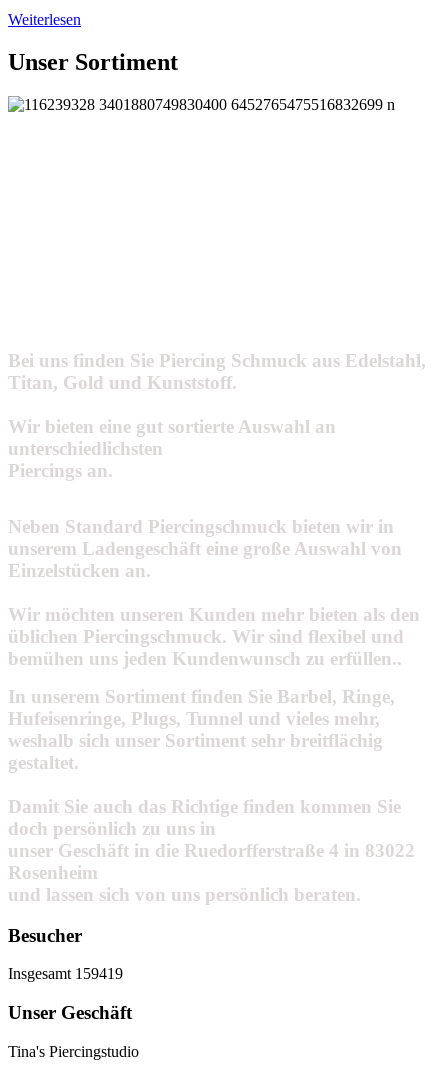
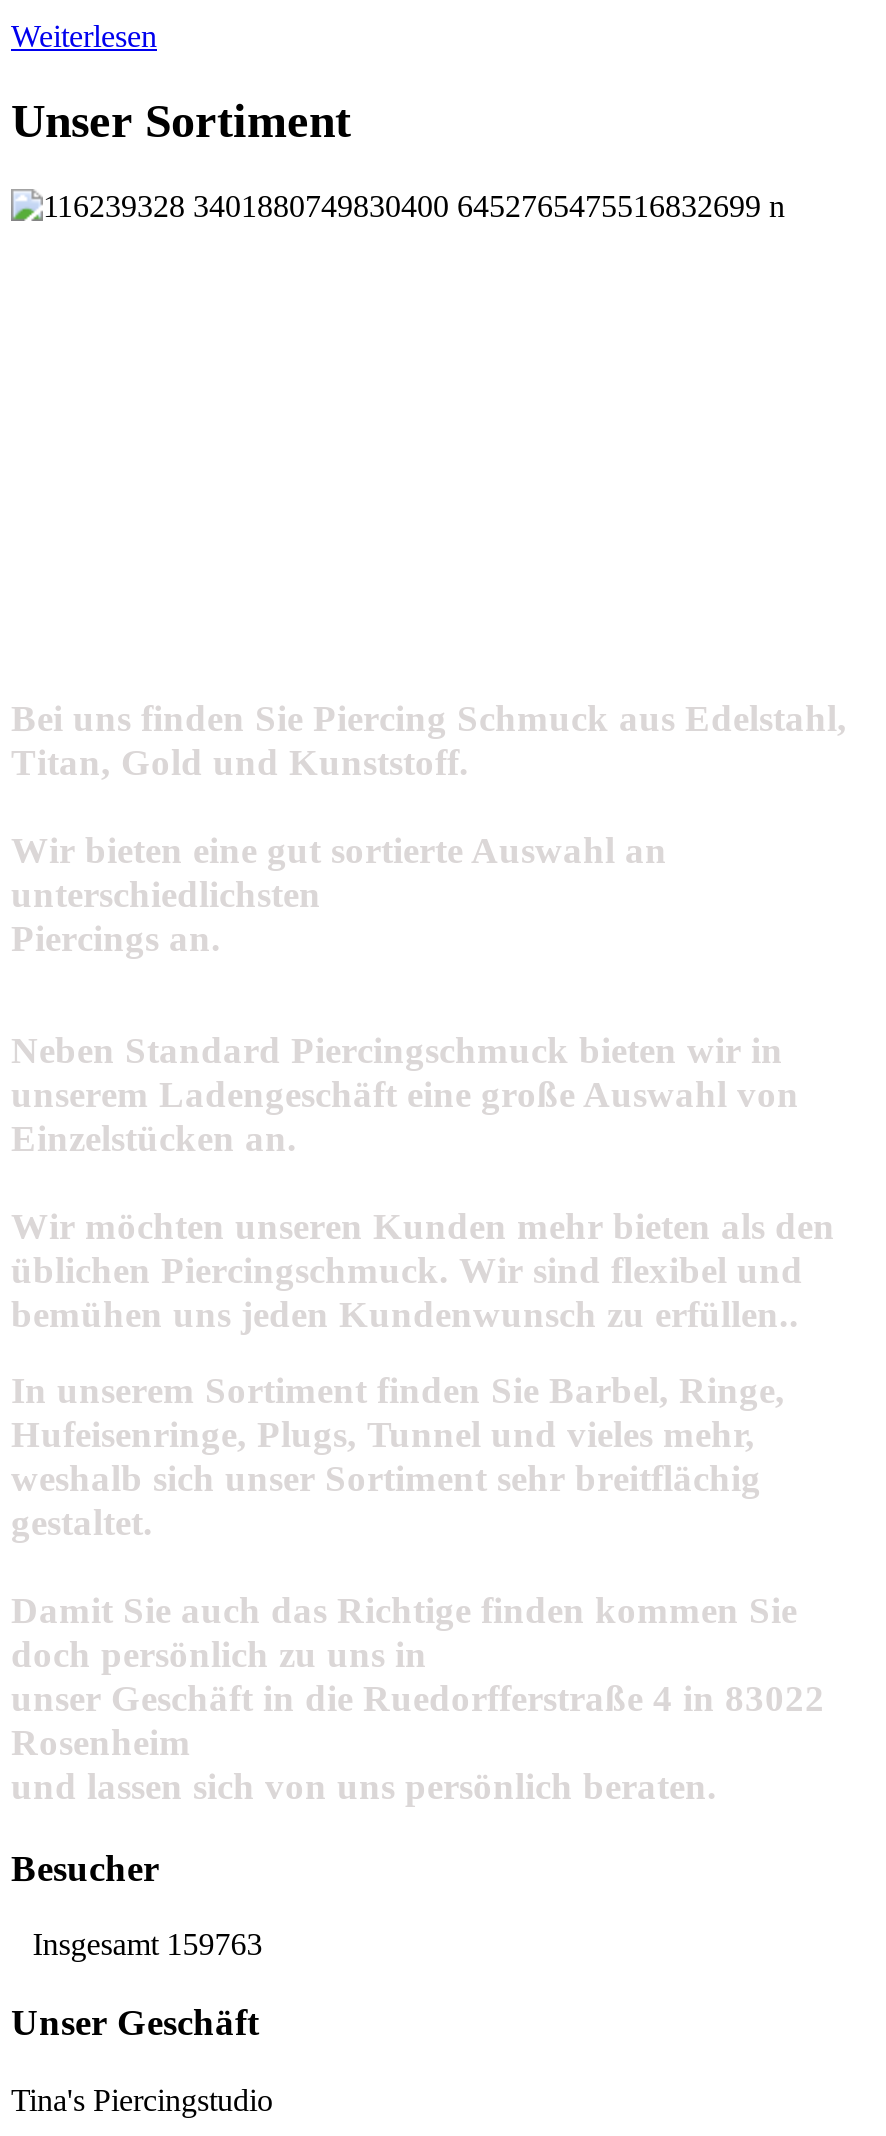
- Insgesamt 159419
+ Insgesamt 159763
